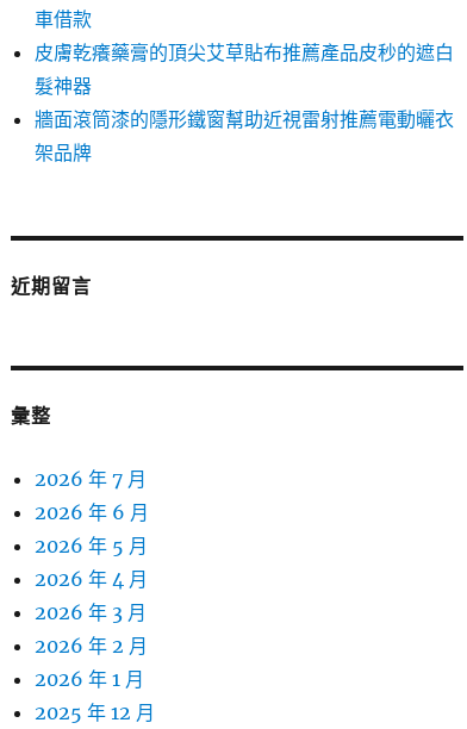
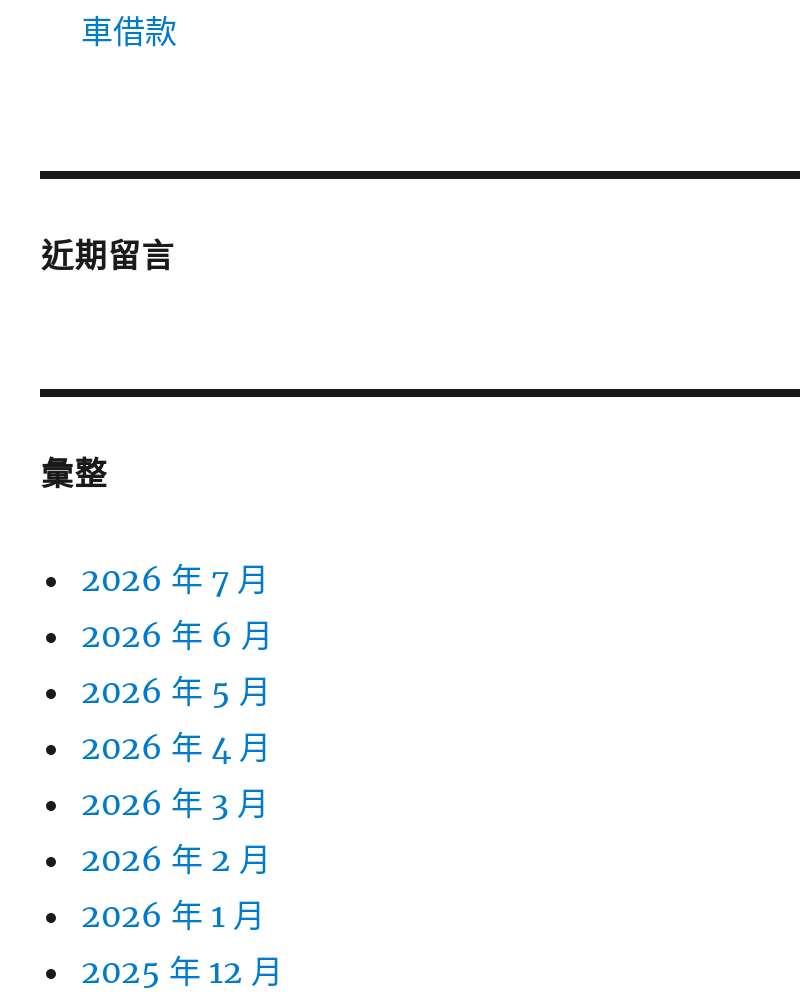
- 皮膚乾癢藥膏的頂尖艾草貼布推薦產品皮秒的遮白
- 髮神器
- 牆面滾筒漆的隱形鐵窗幫助近視雷射推薦電動曬衣
- 架品牌
